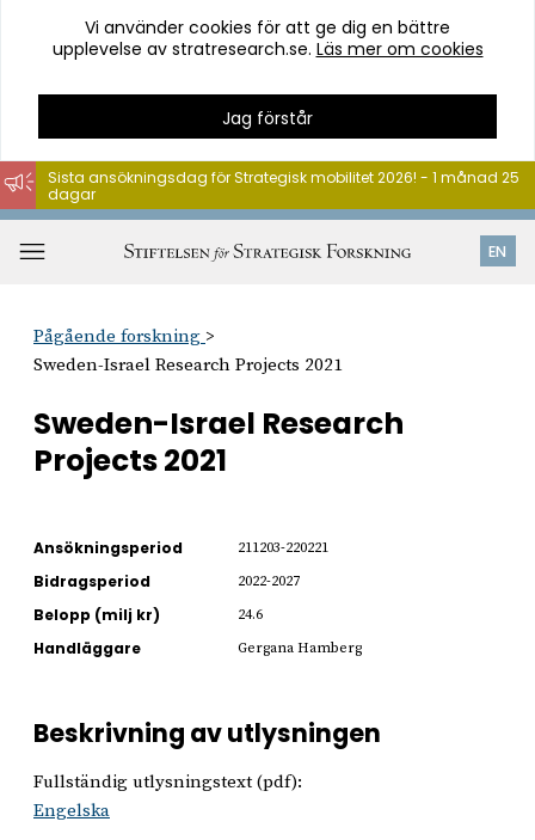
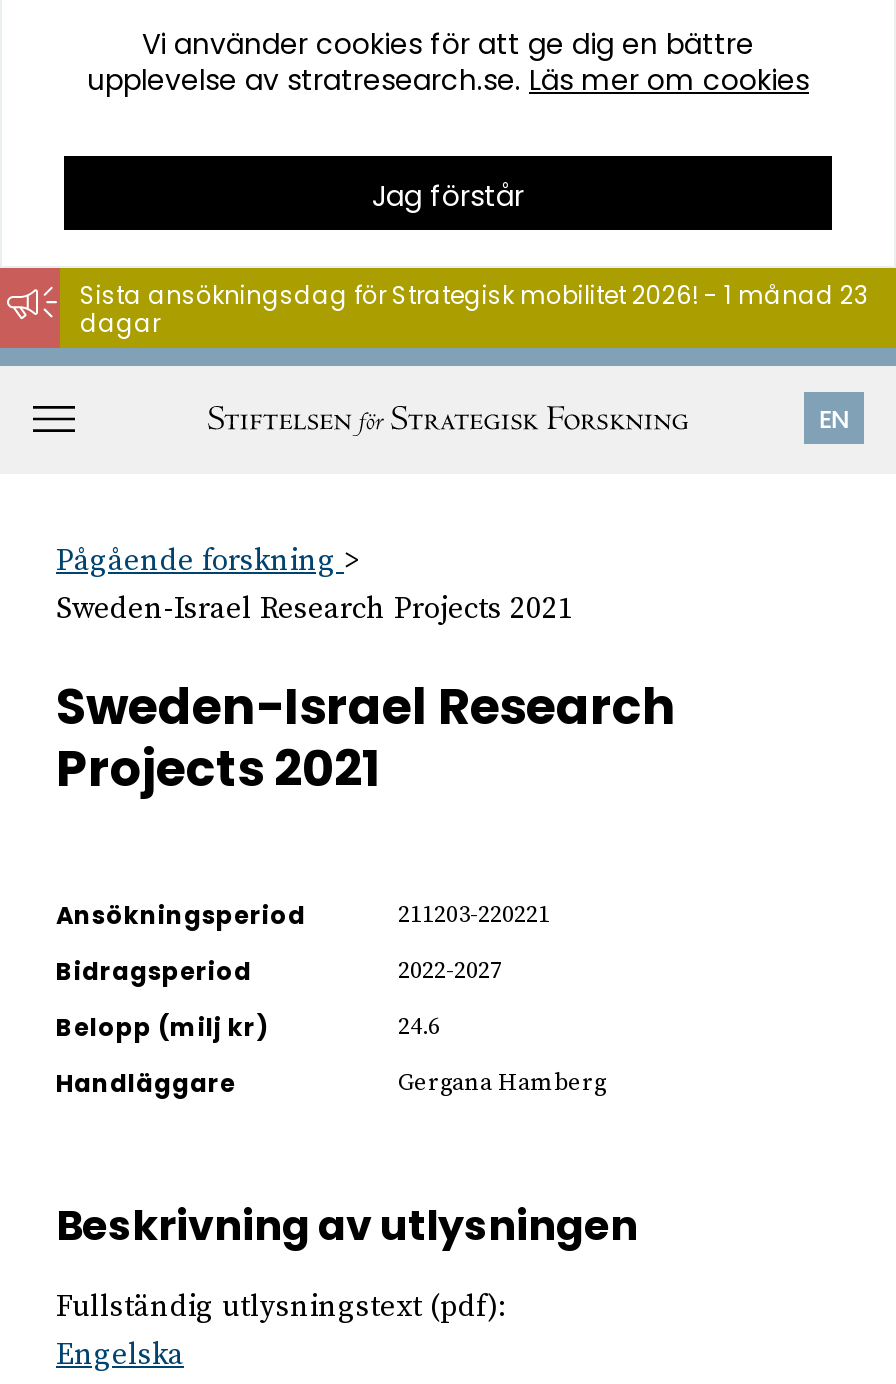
- Sista ansökningsdag för Strategisk mobilitet 2026! - 1 månad 25
+ Sista ansökningsdag för Strategisk mobilitet 2026! - 1 månad 23
